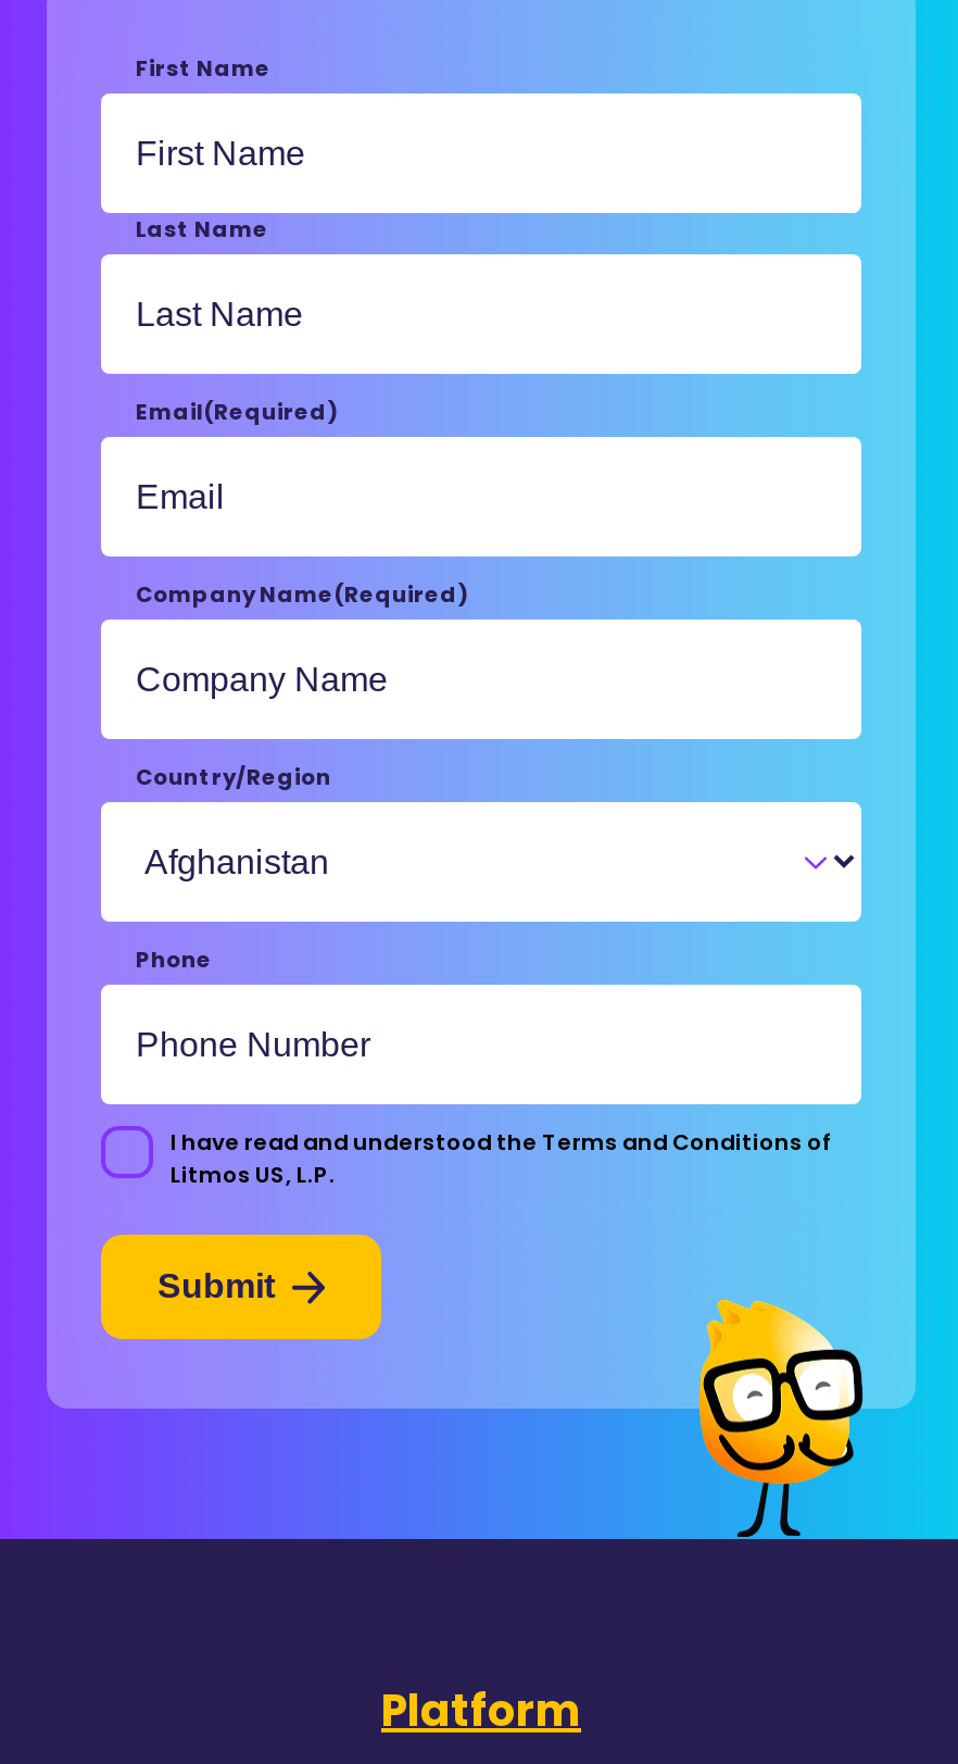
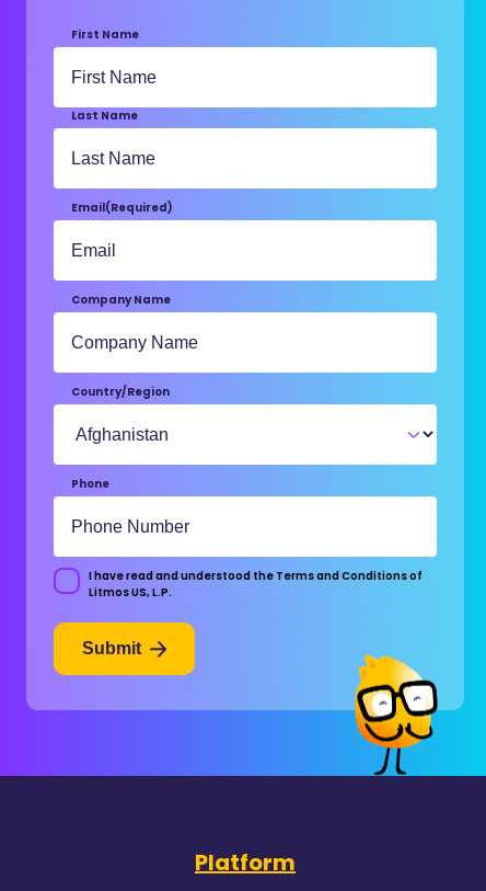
- Company Name(Required)
+ Company Name
